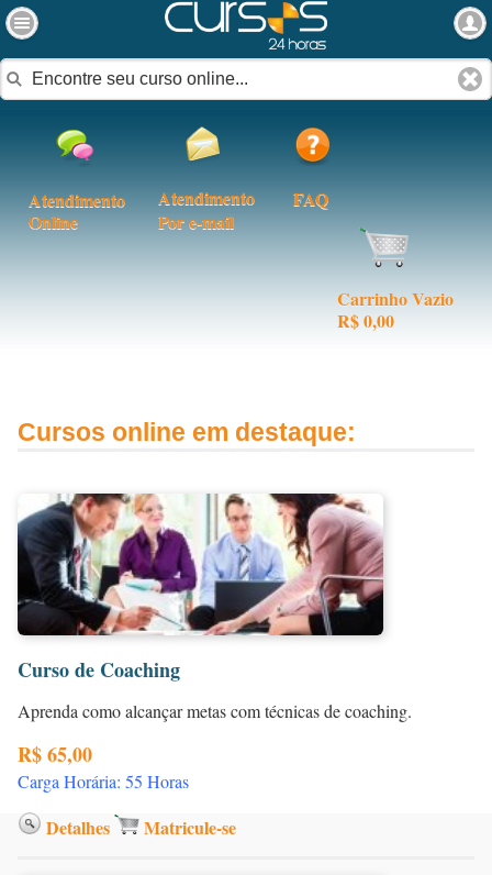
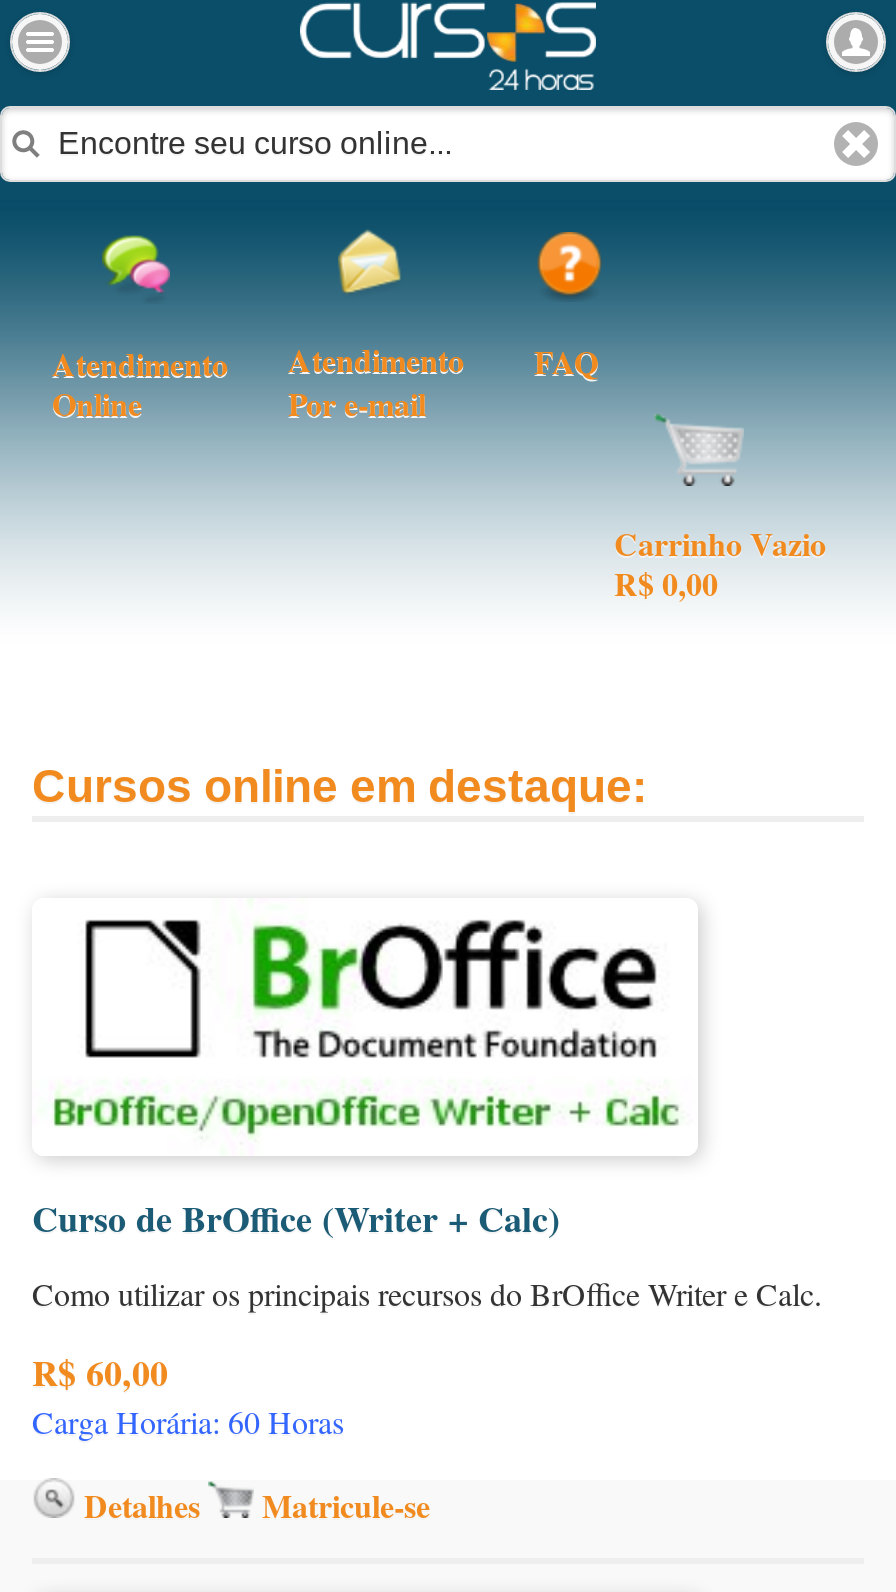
- [image]
- Curso de Coaching
+ [image]
+ Curso de BrOffice (Writer + Calc)

- Aprenda como alcançar metas com técnicas de coaching.
+ Como utilizar os principais recursos do BrOffice Writer e Calc.

- R$ 65,00
- Carga Horária: 55 Horas
+ R$ 60,00
+ Carga Horária: 60 Horas
